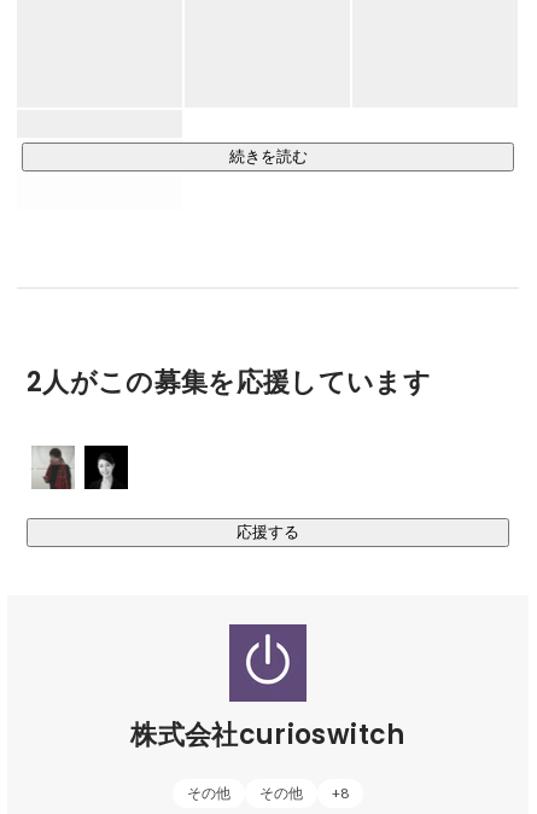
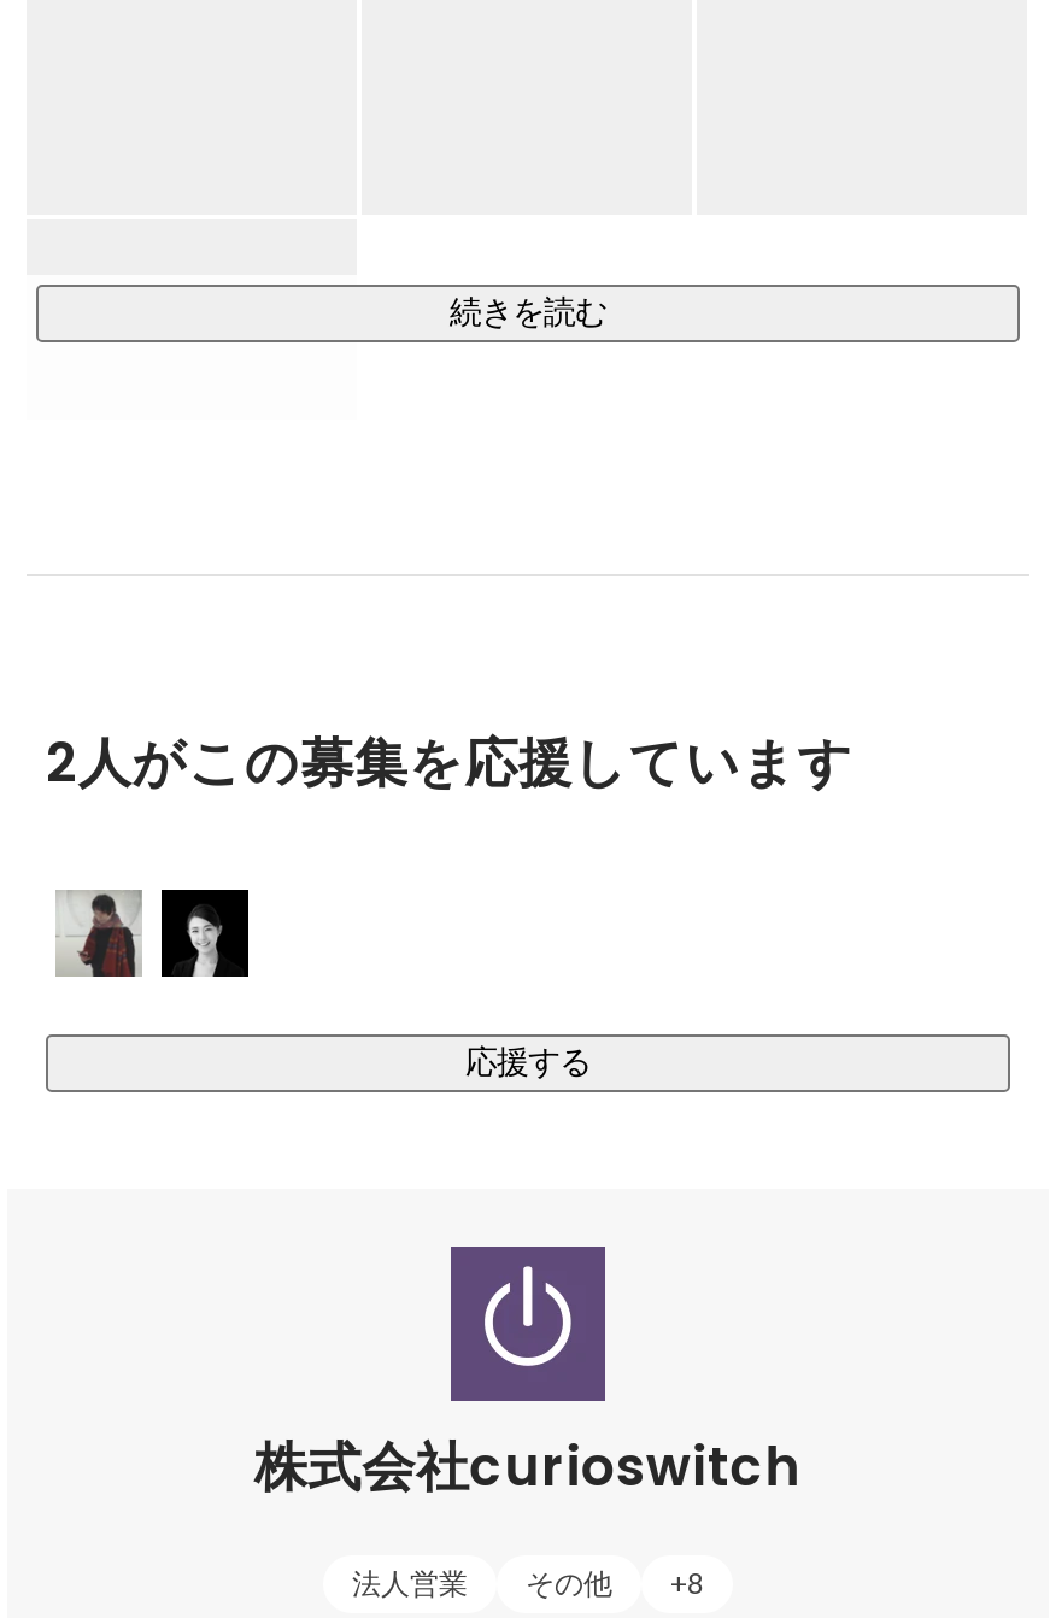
- その他
+ 法人営業
